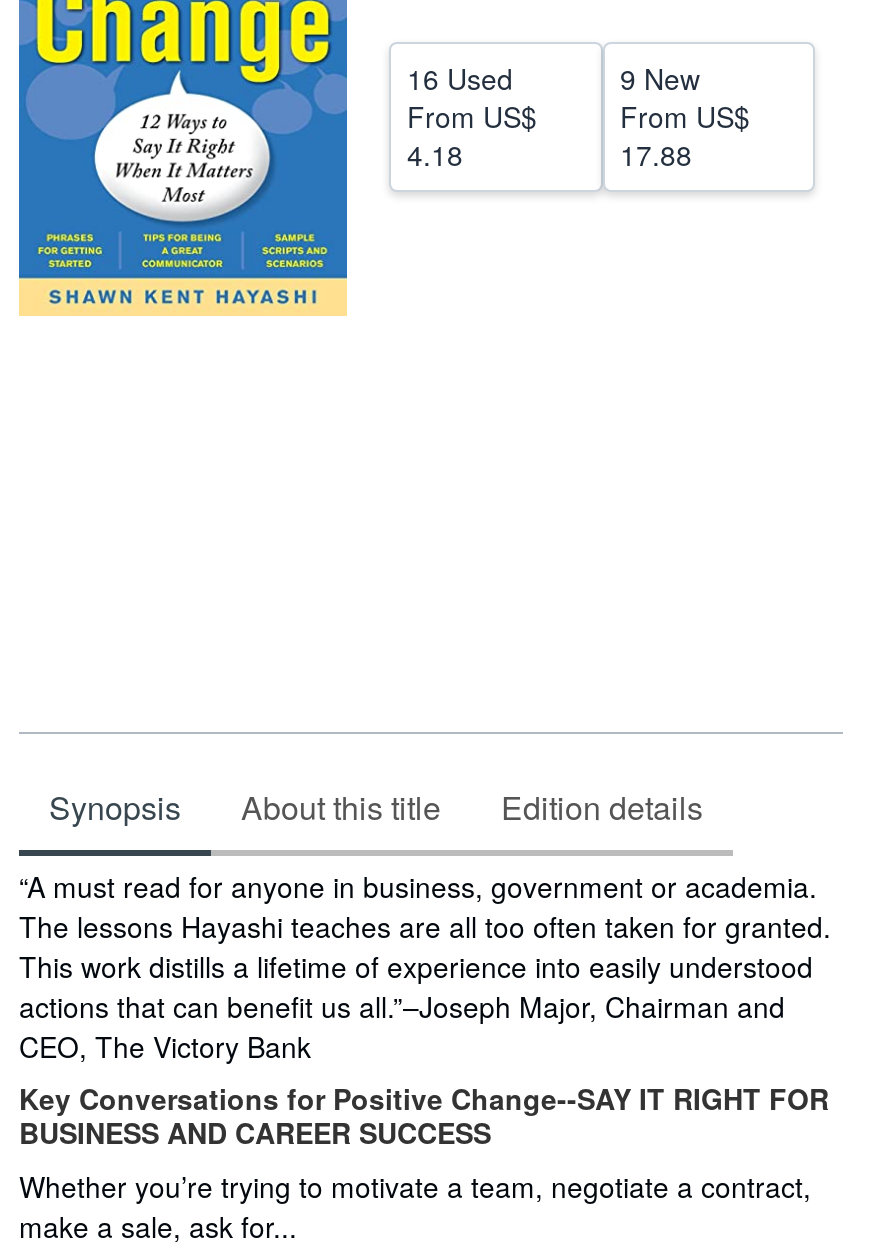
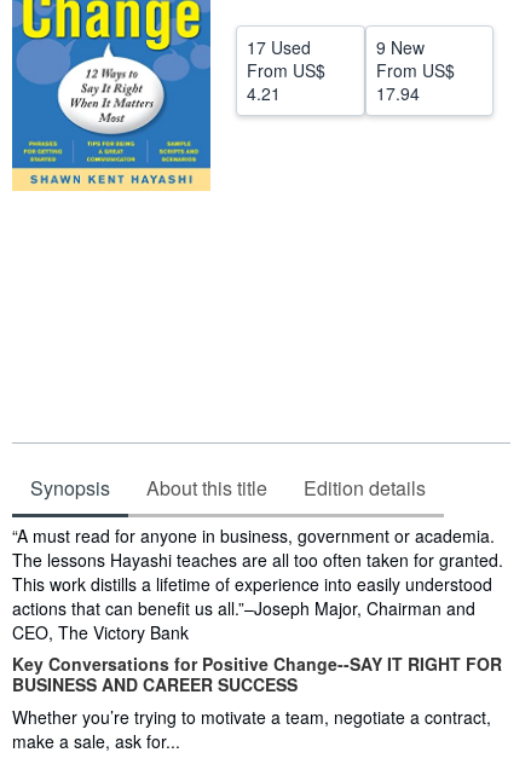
- 16 Used
+ 17 Used

- 4.18
+ 4.21

- 17.88
+ 17.94
